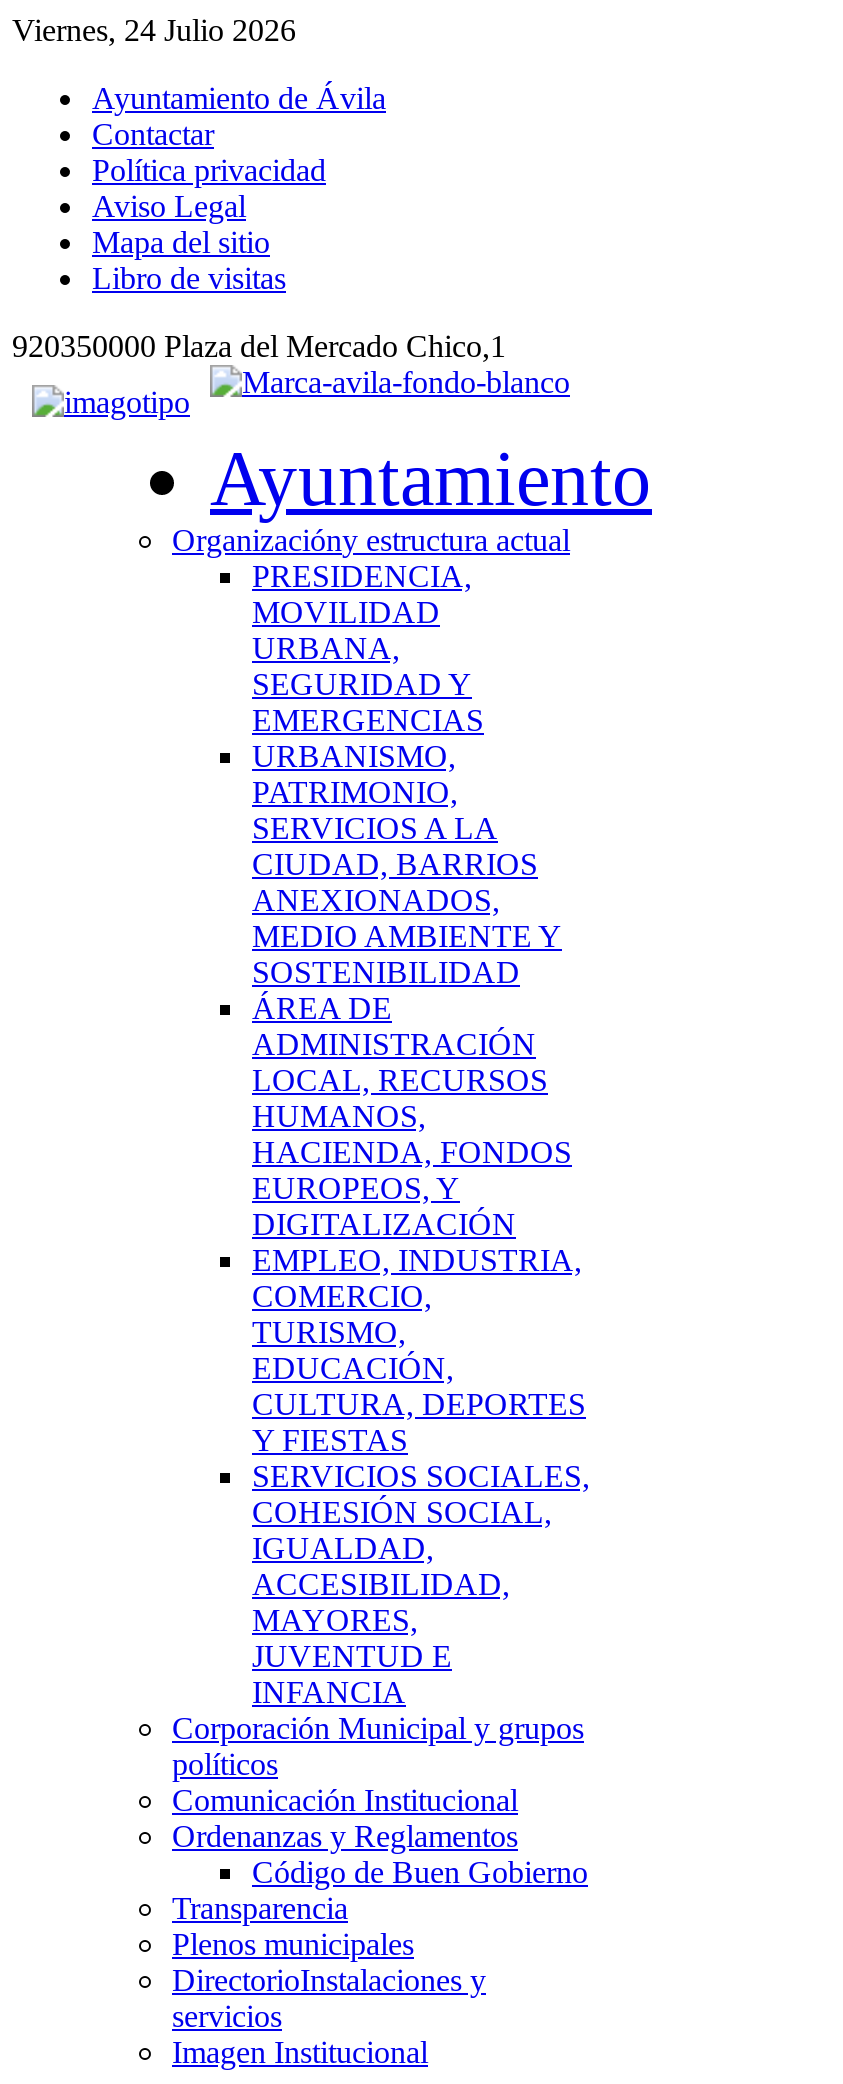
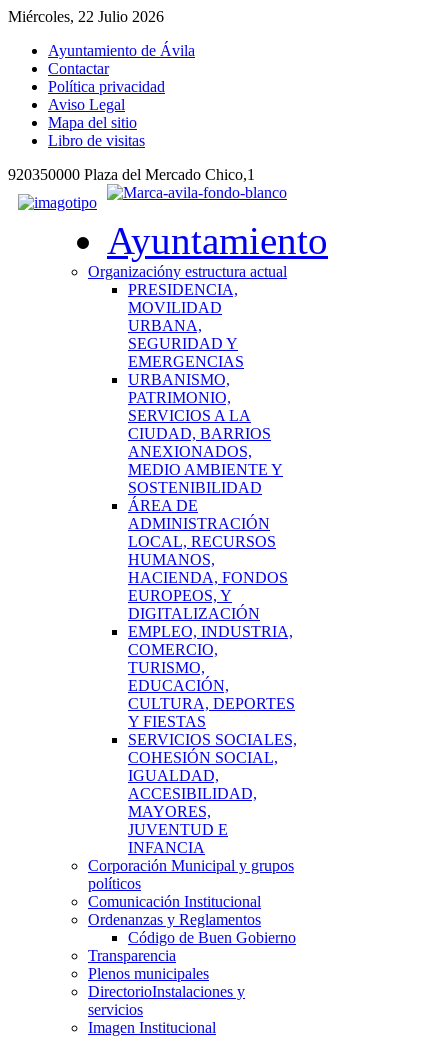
- Viernes, 24 Julio 2026
+ Miércoles, 22 Julio 2026
